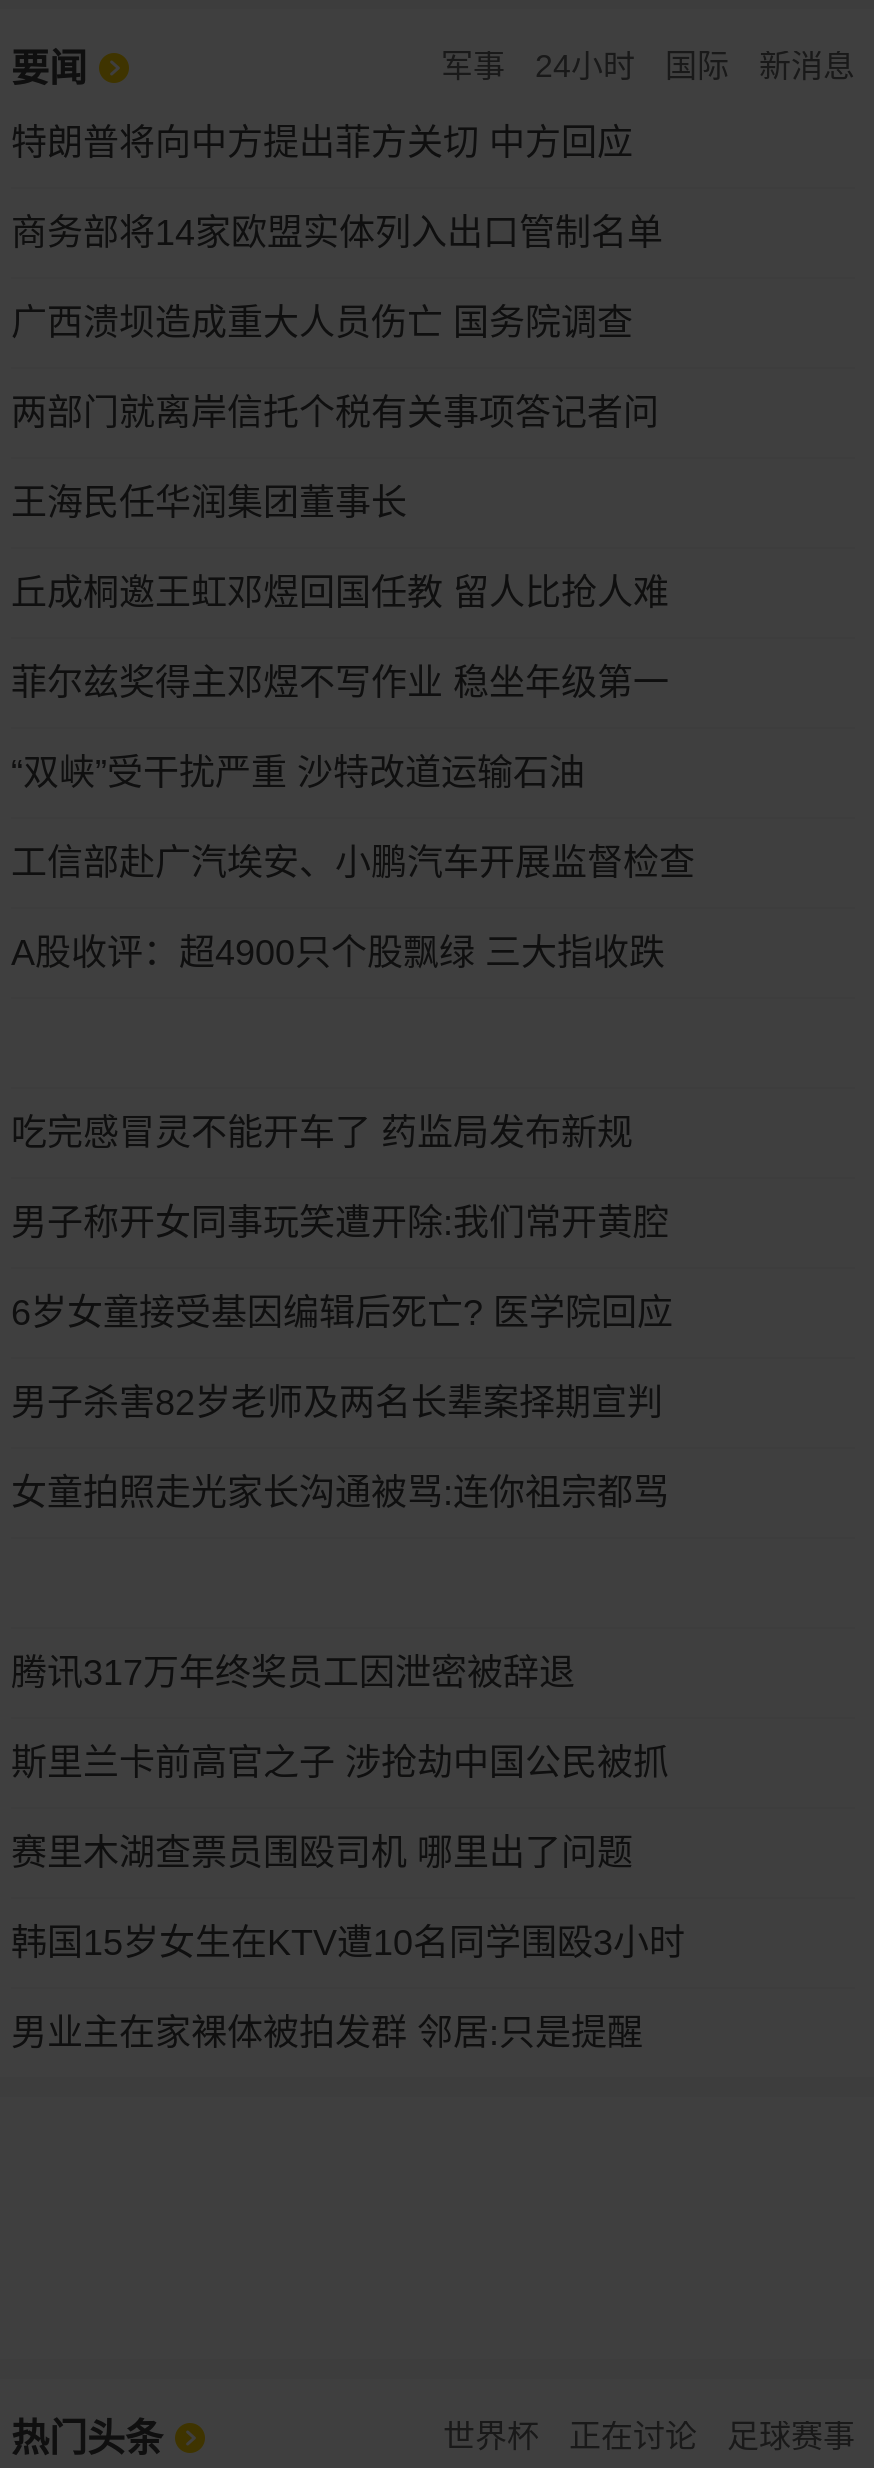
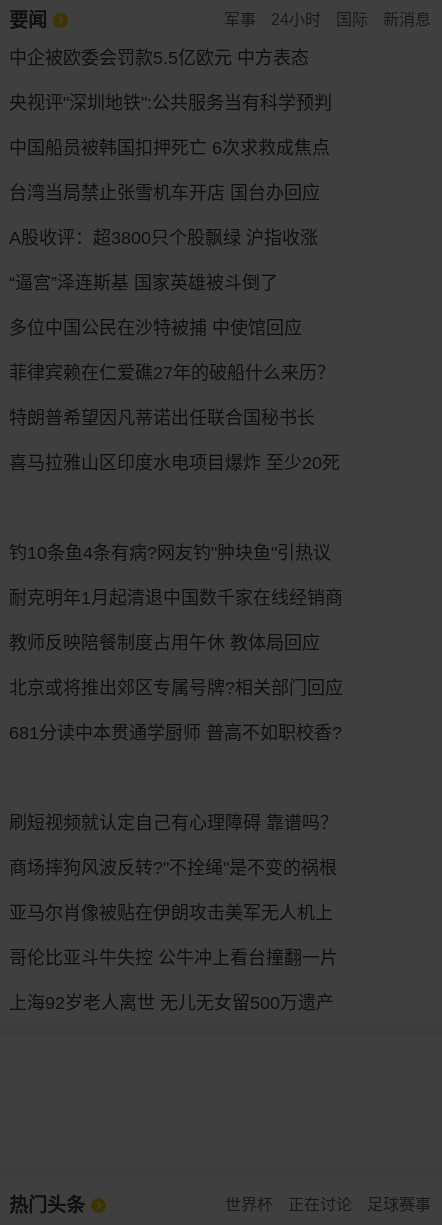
- 特朗普将向中方提出菲方关切 中方回应
+ 中企被欧委会罚款5.5亿欧元 中方表态

- 商务部将14家欧盟实体列入出口管制名单
+ 央视评"深圳地铁":公共服务当有科学预判

- 广西溃坝造成重大人员伤亡 国务院调查
+ 中国船员被韩国扣押死亡 6次求救成焦点

- 两部门就离岸信托个税有关事项答记者问
+ 台湾当局禁止张雪机车开店 国台办回应

- 王海民任华润集团董事长
+ A股收评：超3800只个股飘绿 沪指收涨

- 丘成桐邀王虹邓煜回国任教 留人比抢人难
+ “逼宫”泽连斯基 国家英雄被斗倒了

- 菲尔兹奖得主邓煜不写作业 稳坐年级第一
+ 多位中国公民在沙特被捕 中使馆回应

- “双峡”受干扰严重 沙特改道运输石油
+ 菲律宾赖在仁爱礁27年的破船什么来历？

- 工信部赴广汽埃安、小鹏汽车开展监督检查
+ 特朗普希望因凡蒂诺出任联合国秘书长

- A股收评：超4900只个股飘绿 三大指收跌
+ 喜马拉雅山区印度水电项目爆炸 至少20死

- 吃完感冒灵不能开车了 药监局发布新规
+ 钓10条鱼4条有病?网友钓"肿块鱼"引热议

- 男子称开女同事玩笑遭开除:我们常开黄腔
+ 耐克明年1月起清退中国数千家在线经销商

- 6岁女童接受基因编辑后死亡? 医学院回应
+ 教师反映陪餐制度占用午休 教体局回应

- 男子杀害82岁老师及两名长辈案择期宣判
+ 北京或将推出郊区专属号牌?相关部门回应

- 女童拍照走光家长沟通被骂:连你祖宗都骂
+ 681分读中本贯通学厨师 普高不如职校香?

- 腾讯317万年终奖员工因泄密被辞退
+ 刷短视频就认定自己有心理障碍 靠谱吗？

- 斯里兰卡前高官之子 涉抢劫中国公民被抓
+ 商场摔狗风波反转?"不拴绳"是不变的祸根

- 赛里木湖查票员围殴司机 哪里出了问题
+ 亚马尔肖像被贴在伊朗攻击美军无人机上

- 韩国15岁女生在KTV遭10名同学围殴3小时
+ 哥伦比亚斗牛失控 公牛冲上看台撞翻一片

- 男业主在家裸体被拍发群 邻居:只是提醒
+ 上海92岁老人离世 无儿无女留500万遗产
